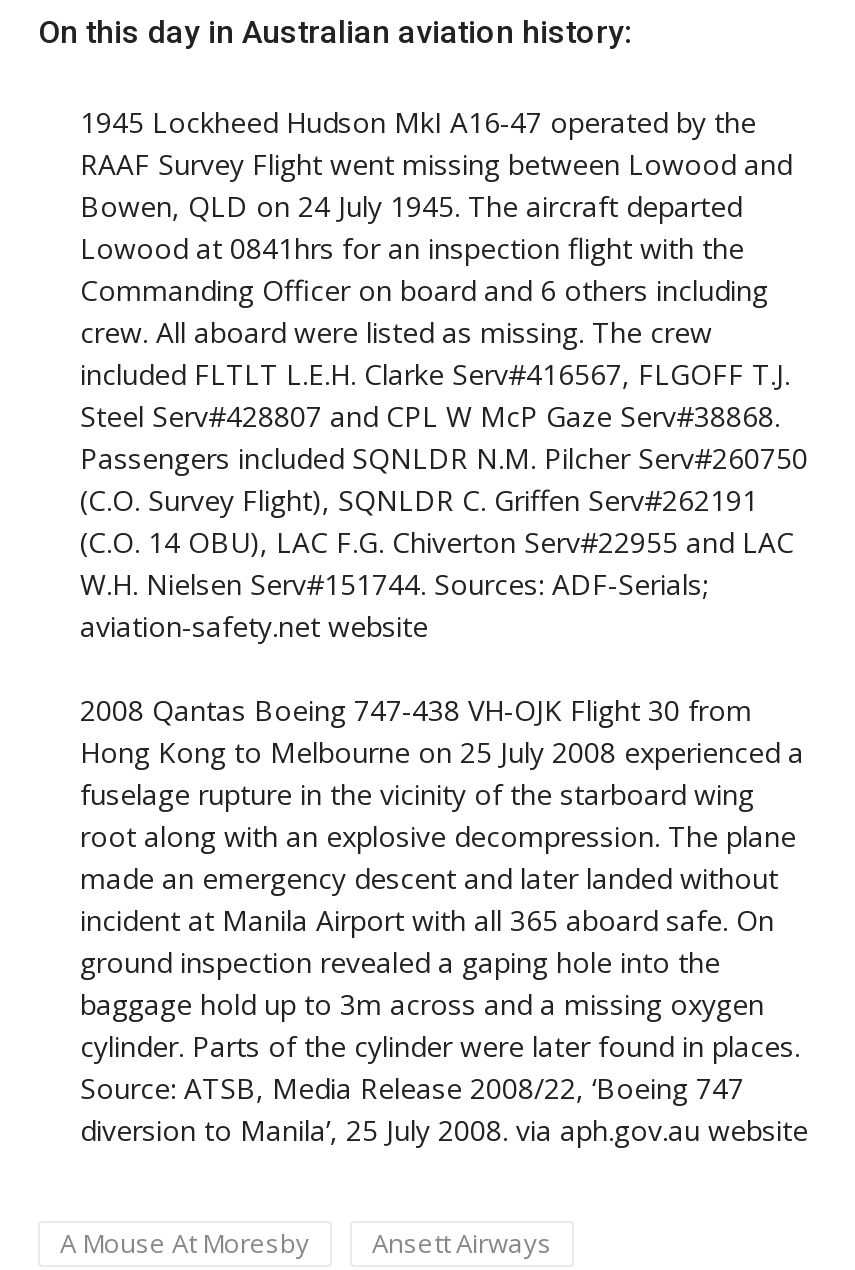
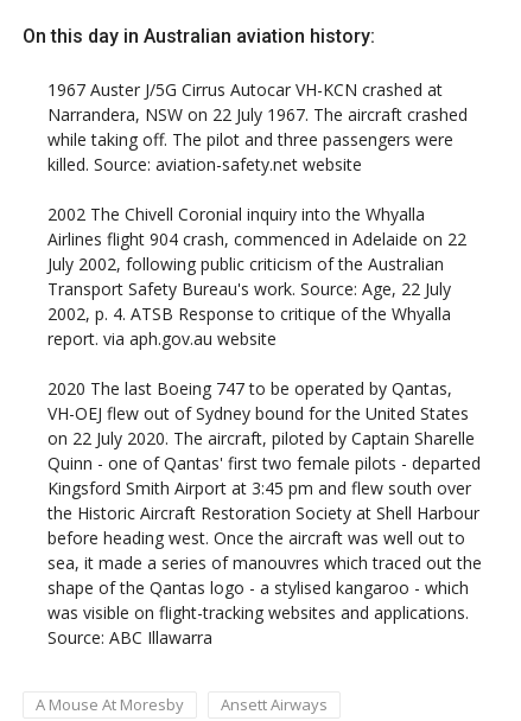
- 1945 Lockheed Hudson MkI A16-47 operated by the
- RAAF Survey Flight went missing between Lowood and
- Bowen, QLD on 24 July 1945. The aircraft departed
- Lowood at 0841hrs for an inspection flight with the
- Commanding Officer on board and 6 others including
- crew. All aboard were listed as missing. The crew
- included FLTLT L.E.H. Clarke Serv#416567, FLGOFF T.J.
- Steel Serv#428807 and CPL W McP Gaze Serv#38868.
- Passengers included SQNLDR N.M. Pilcher Serv#260750
- (C.O. Survey Flight), SQNLDR C. Griffen Serv#262191
- (C.O. 14 OBU), LAC F.G. Chiverton Serv#22955 and LAC
- W.H. Nielsen Serv#151744. Sources: ADF-Serials;
- aviation-safety.net website
- 2008 Qantas Boeing 747-438 VH-OJK Flight 30 from
- Hong Kong to Melbourne on 25 July 2008 experienced a
- fuselage rupture in the vicinity of the starboard wing
- root along with an explosive decompression. The plane
- made an emergency descent and later landed without
- incident at Manila Airport with all 365 aboard safe. On
- ground inspection revealed a gaping hole into the
- baggage hold up to 3m across and a missing oxygen
- cylinder. Parts of the cylinder were later found in places.
- Source: ATSB, Media Release 2008/22, ‘Boeing 747
- diversion to Manila’, 25 July 2008. via aph.gov.au website
+ 1967 Auster J/5G Cirrus Autocar VH-KCN crashed at
+ Narrandera, NSW on 22 July 1967. The aircraft crashed
+ while taking off. The pilot and three passengers were
+ killed. Source: aviation-safety.net website
+ 2002 The Chivell Coronial inquiry into the Whyalla
+ Airlines flight 904 crash, commenced in Adelaide on 22
+ July 2002, following public criticism of the Australian
+ Transport Safety Bureau's work. Source: Age, 22 July
+ 2002, p. 4. ATSB Response to critique of the Whyalla
+ report. via aph.gov.au website
+ 2020 The last Boeing 747 to be operated by Qantas,
+ VH-OEJ flew out of Sydney bound for the United States
+ on 22 July 2020. The aircraft, piloted by Captain Sharelle
+ Quinn - one of Qantas' first two female pilots - departed
+ Kingsford Smith Airport at 3:45 pm and flew south over
+ the Historic Aircraft Restoration Society at Shell Harbour
+ before heading west. Once the aircraft was well out to
+ sea, it made a series of manouvres which traced out the
+ shape of the Qantas logo - a stylised kangaroo - which
+ was visible on flight-tracking websites and applications.
+ Source: ABC Illawarra
